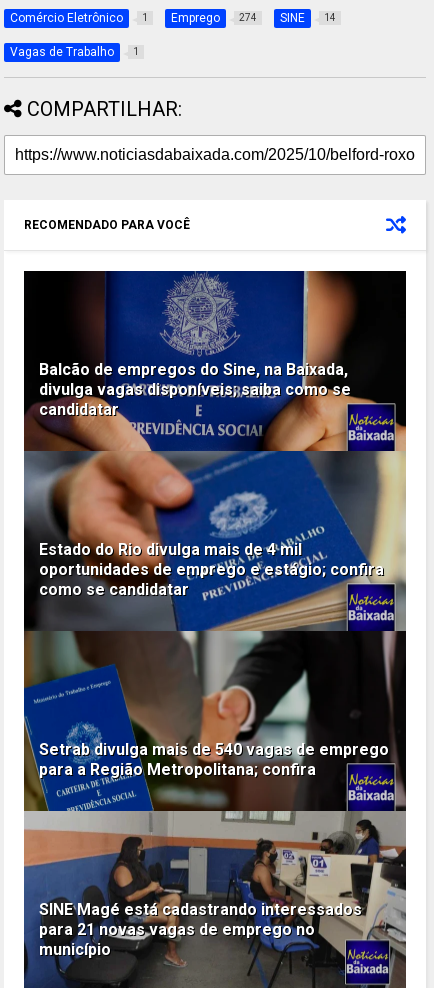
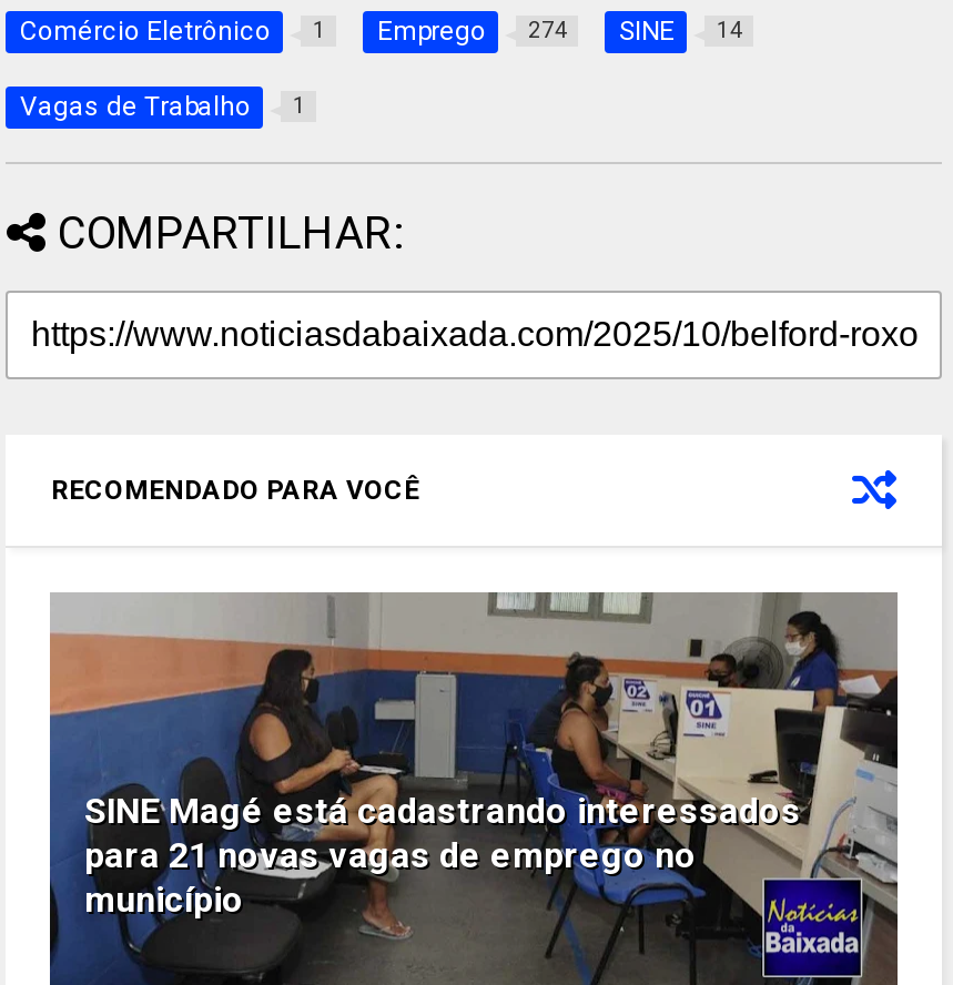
- [image]
- Balcão de empregos do Sine, na Baixada,
- divulga vagas disponíveis; saiba como se
- candidatar

- Estado do Rio divulga mais de 4 mil
- oportunidades de emprego e estágio; confira
- como se candidatar

- Setrab divulga mais de 540 vagas de emprego
- para a Região Metropolitana; confira
